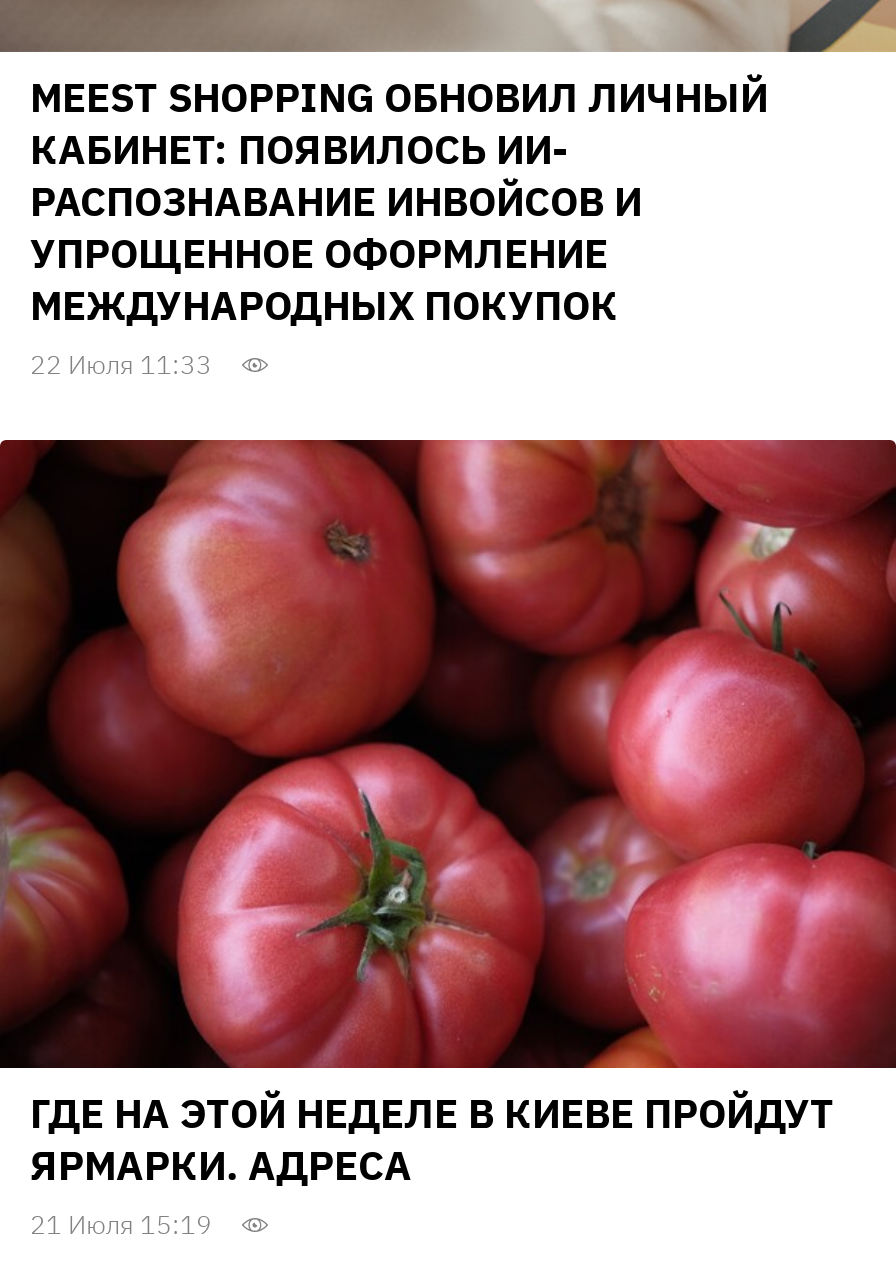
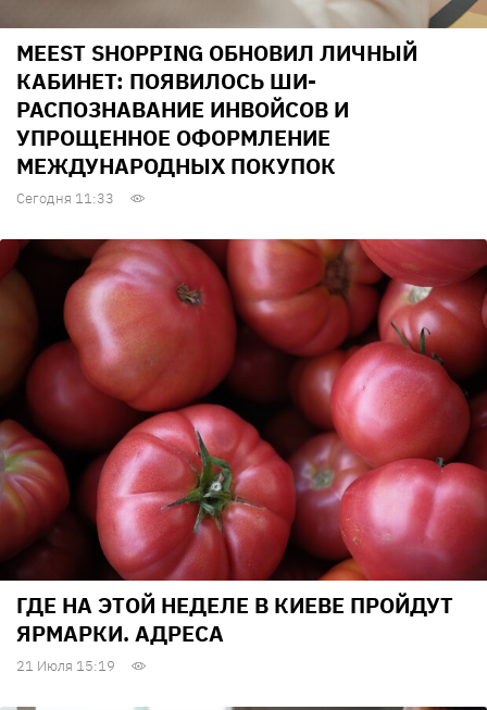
- КАБИНЕТ: ПОЯВИЛОСЬ ИИ-
+ КАБИНЕТ: ПОЯВИЛОСЬ ШИ-

- 22 Июля 11:33
+ Сегодня 11:33
